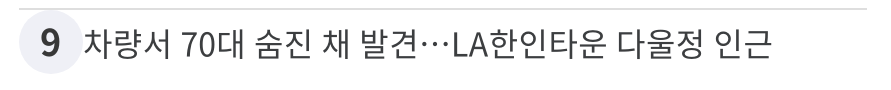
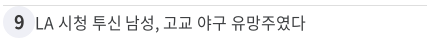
- 9 차량서 70대 숨진 채 발견…LA한인타운 다울정 인근
+ 9 LA 시청 투신 남성, 고교 야구 유망주였다
